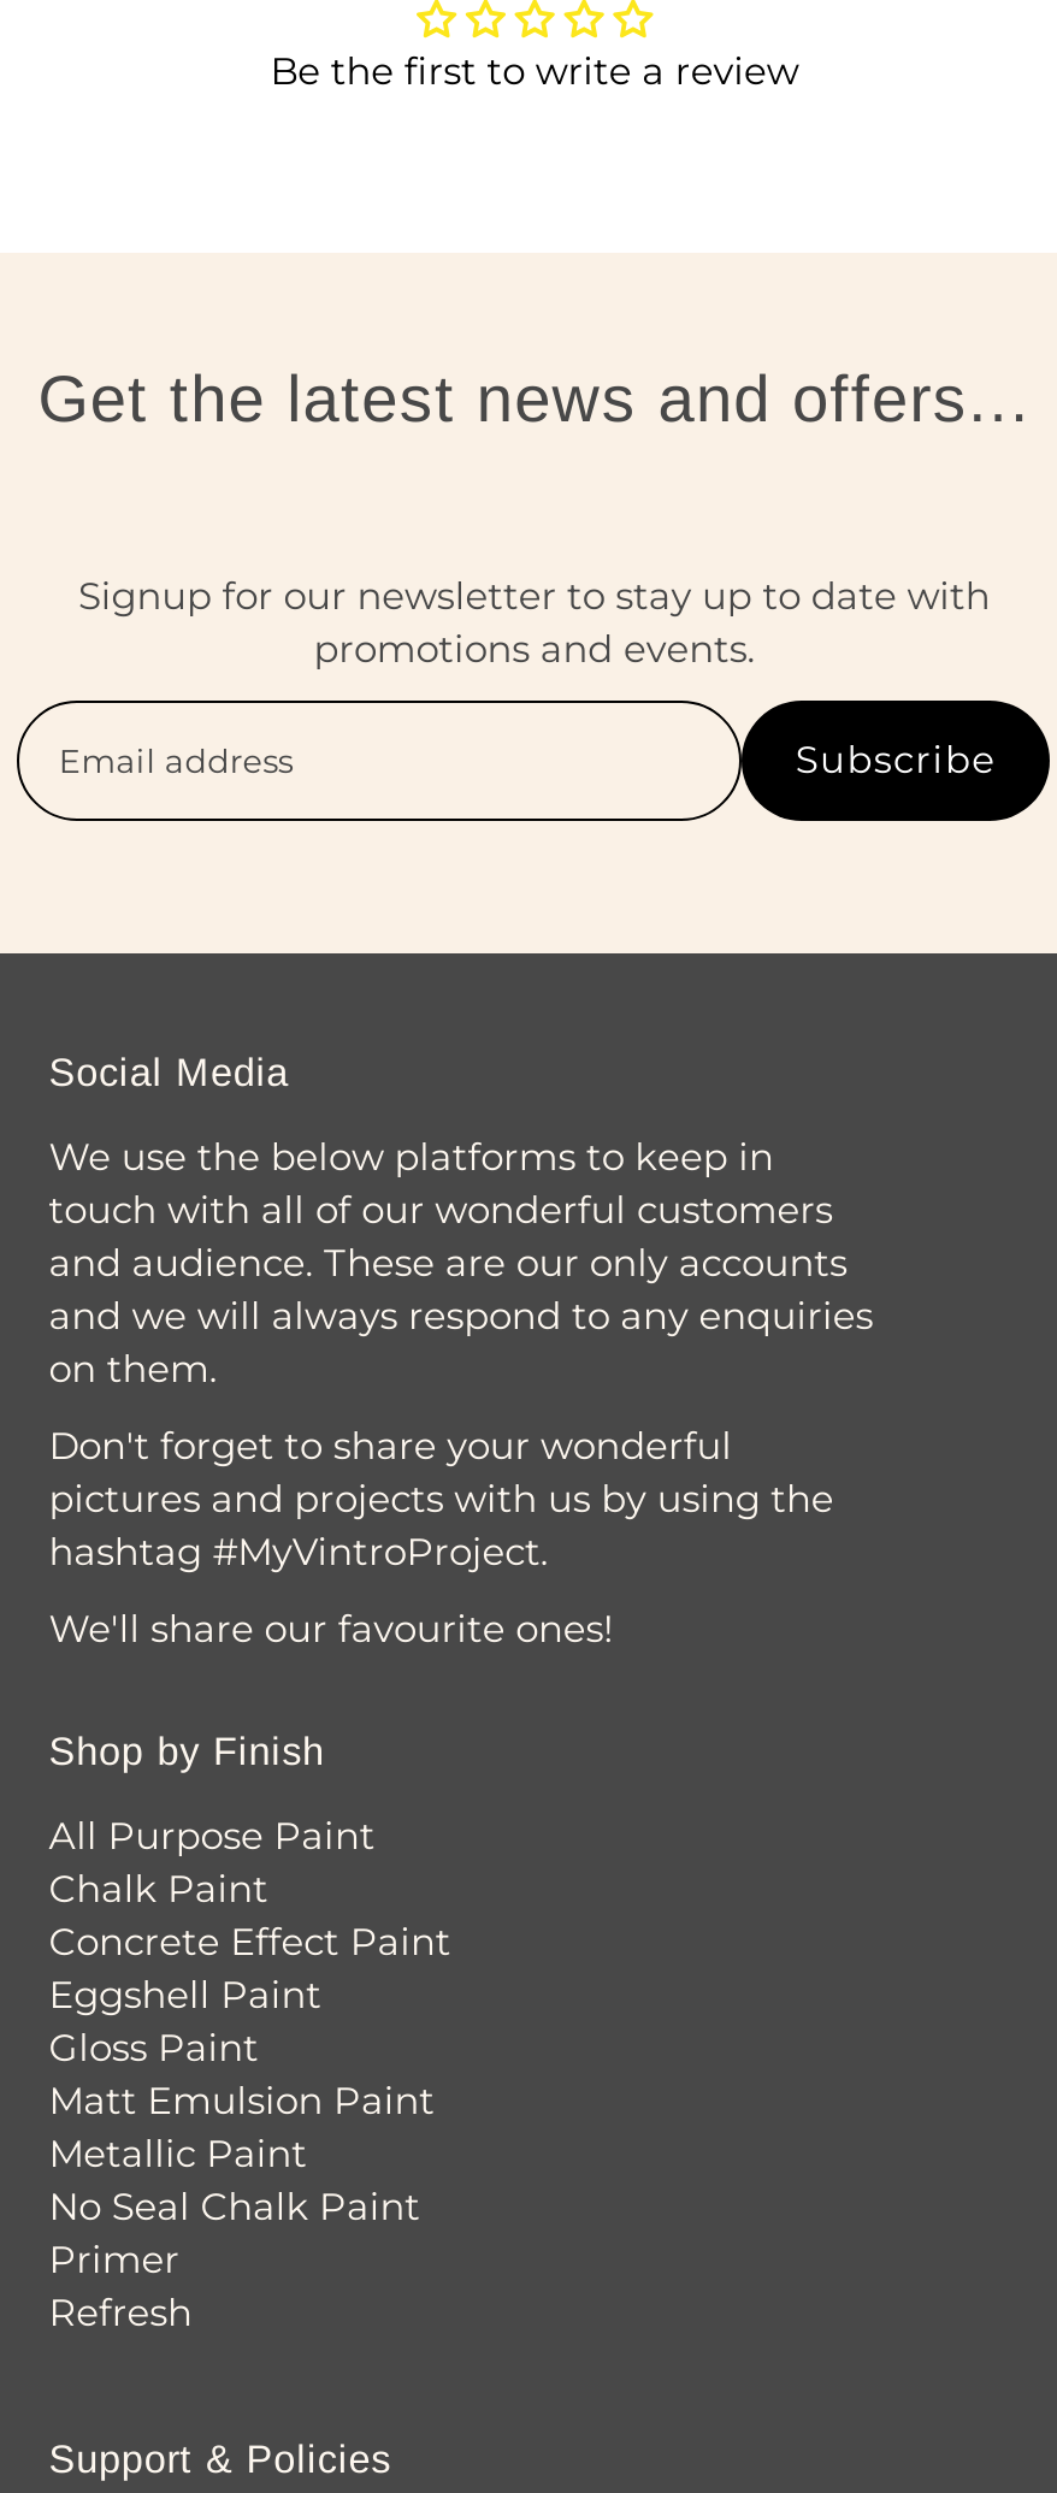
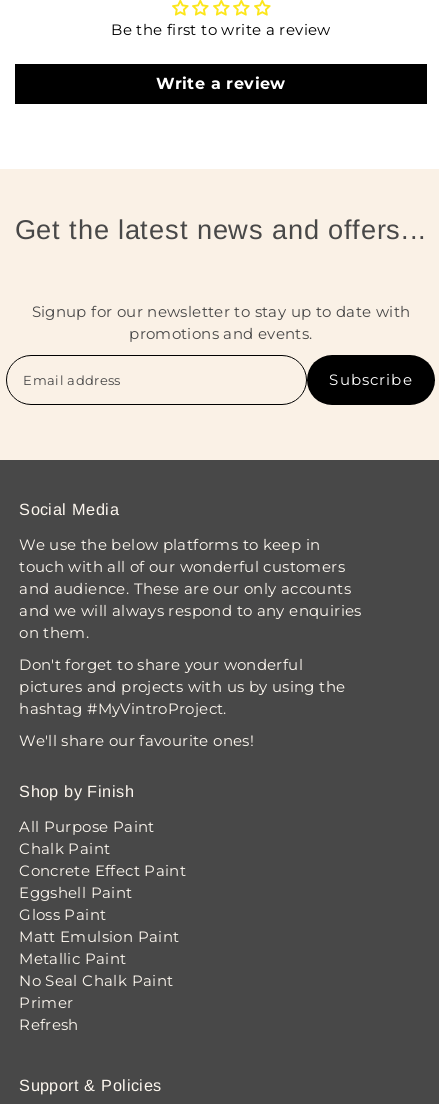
+ Write a review
